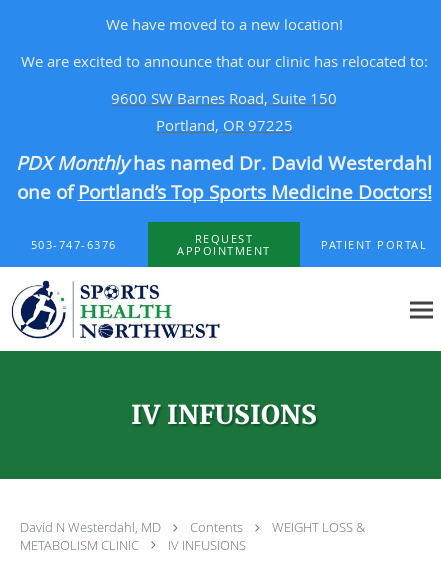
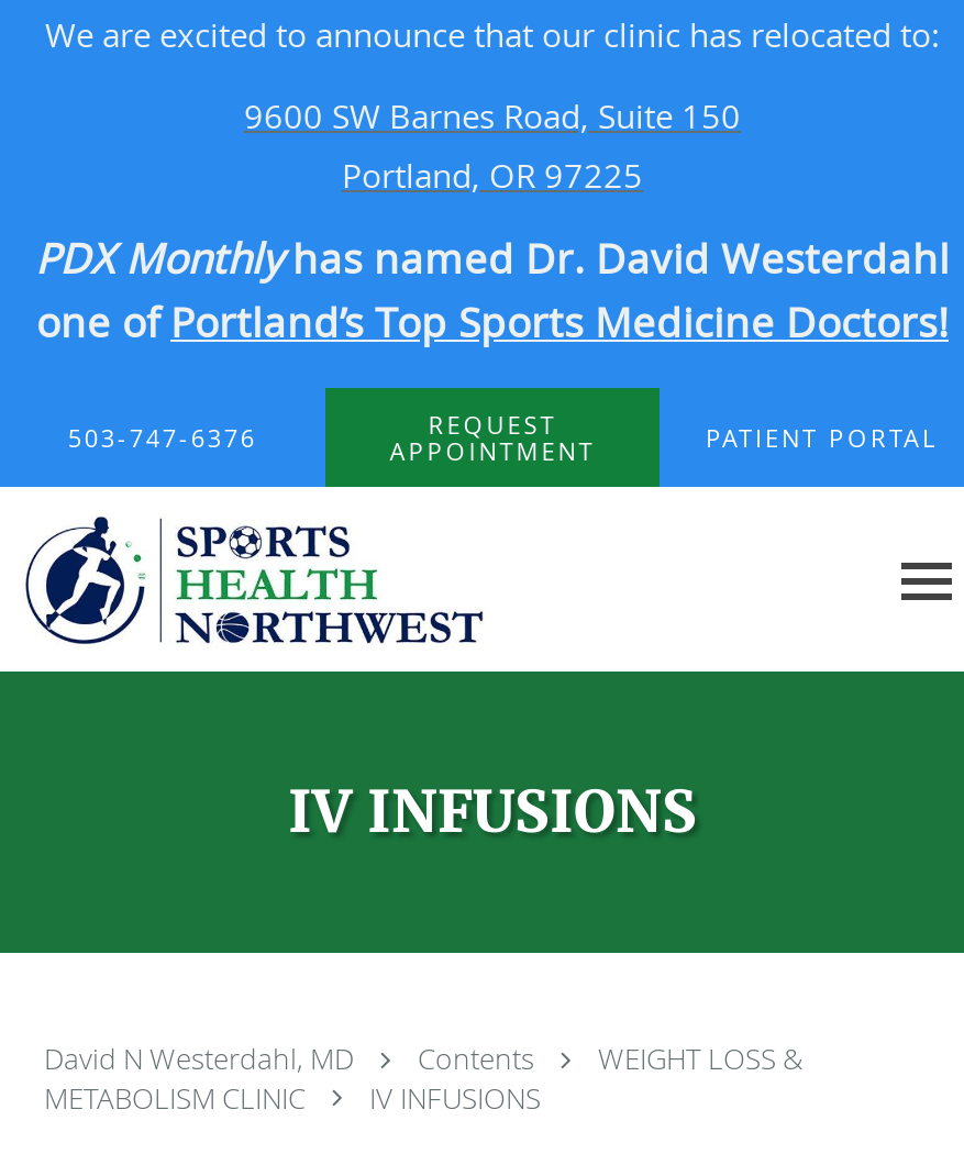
- We have moved to a new location!
